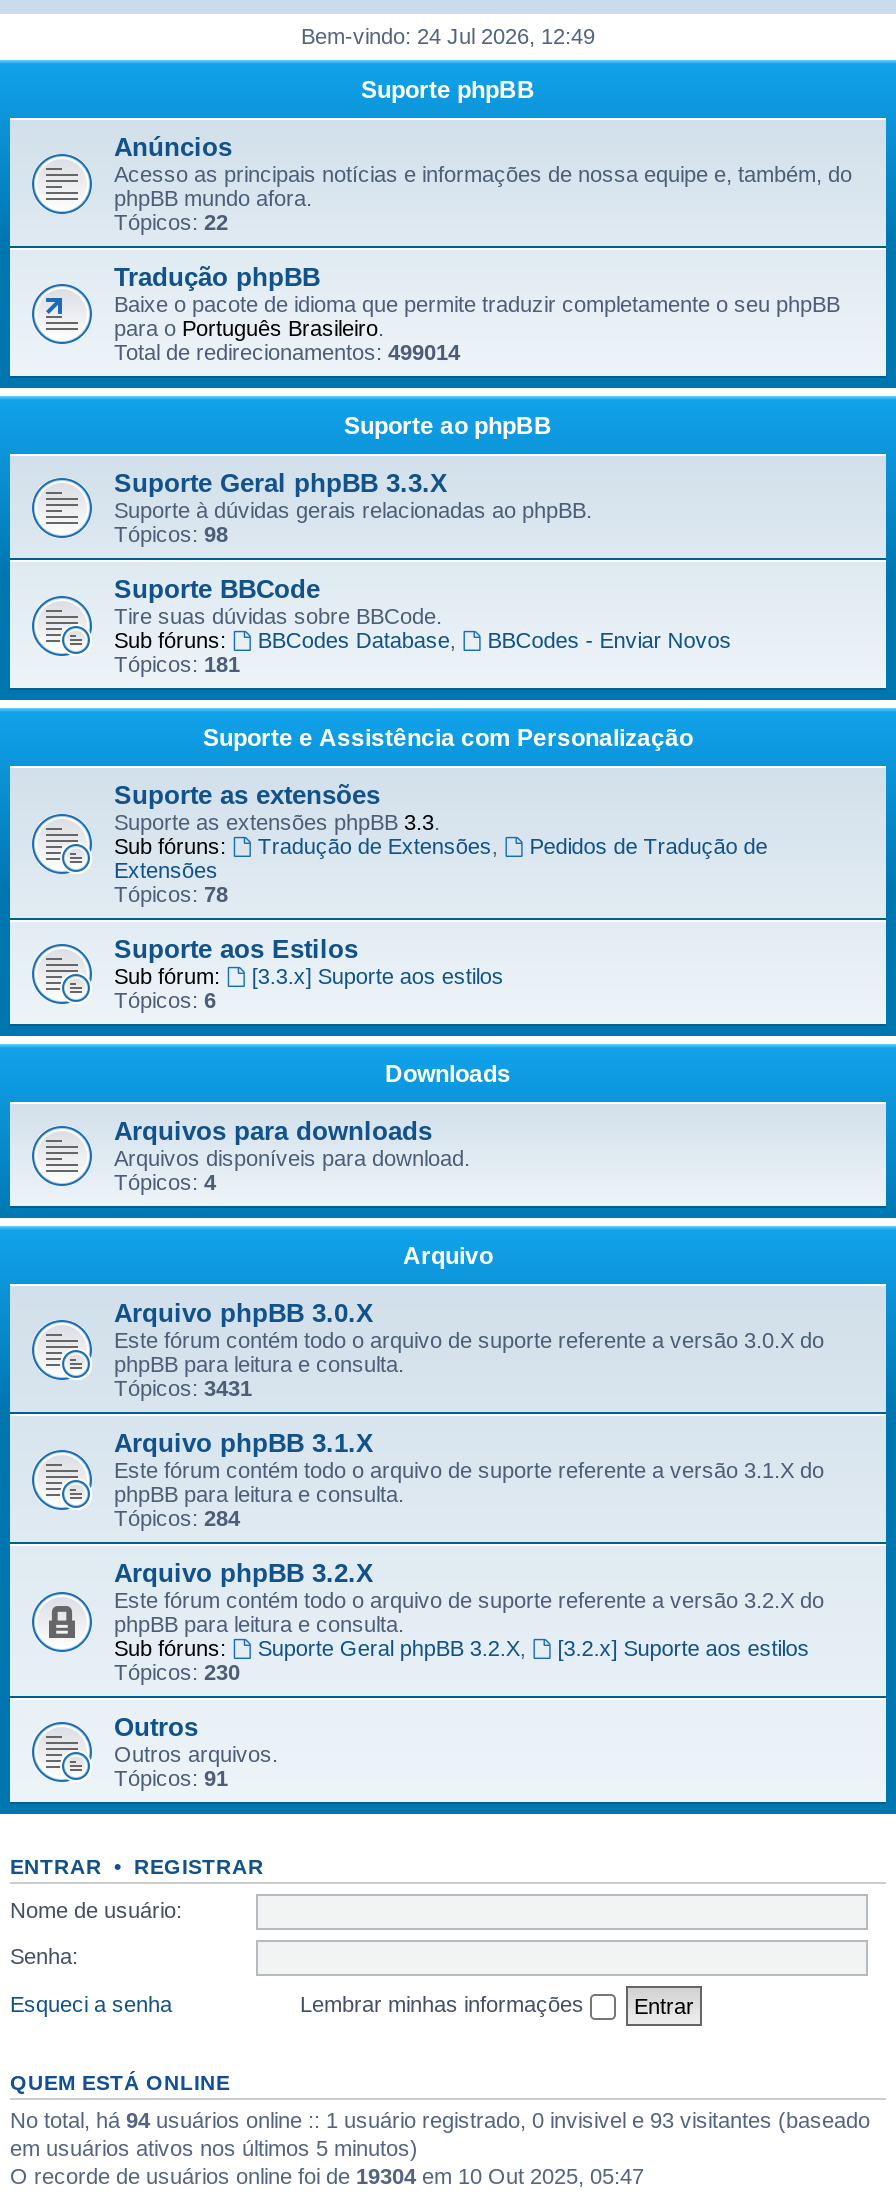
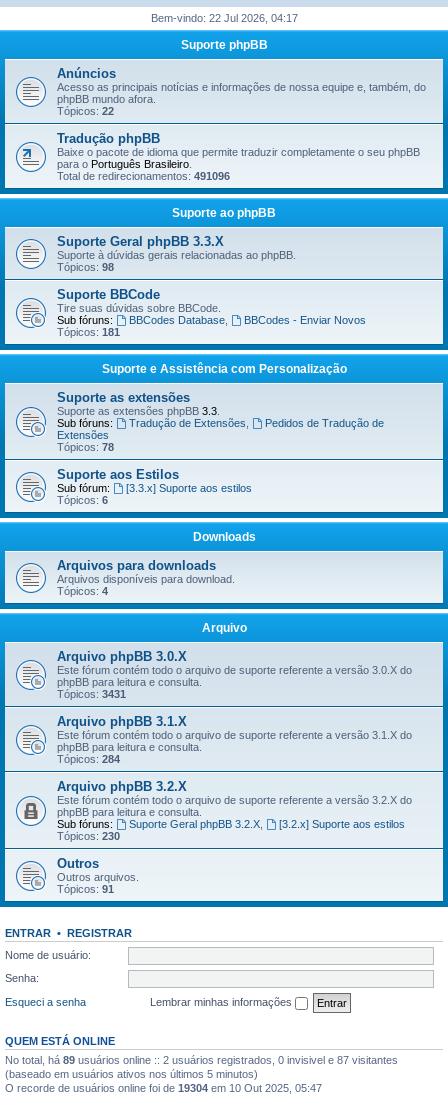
- Bem-vindo: 24 Jul 2026, 12:49
+ Bem-vindo: 22 Jul 2026, 04:17

- Total de redirecionamentos: 499014
+ Total de redirecionamentos: 491096

- No total, há 94 usuários online :: 1 usuário registrado, 0 invisivel e 93 visitantes (baseado
- em usuários ativos nos últimos 5 minutos)
+ No total, há 89 usuários online :: 2 usuários registrados, 0 invisivel e 87 visitantes
+ (baseado em usuários ativos nos últimos 5 minutos)
